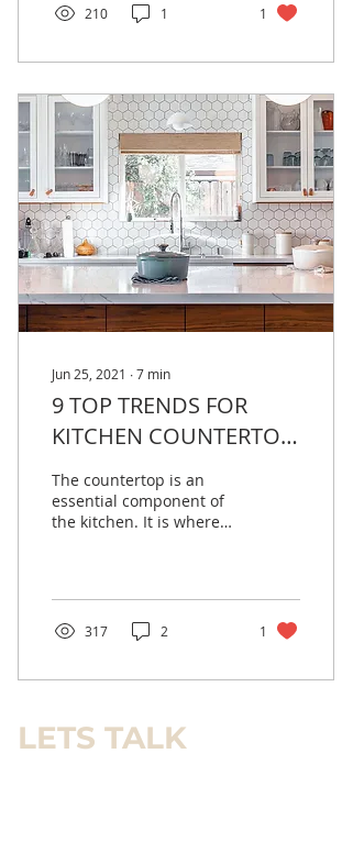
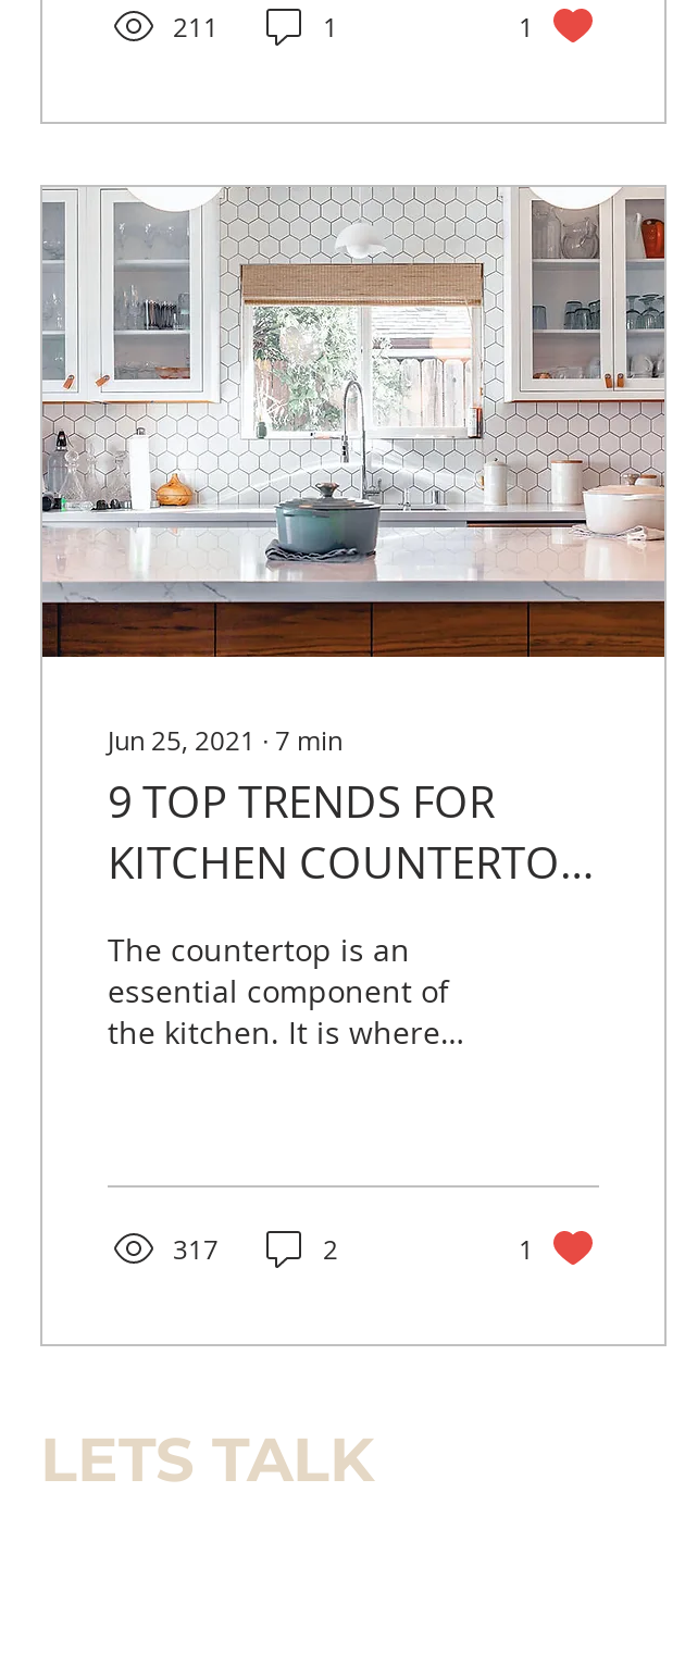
- 210
+ 211
